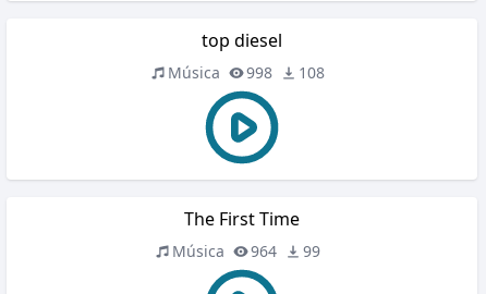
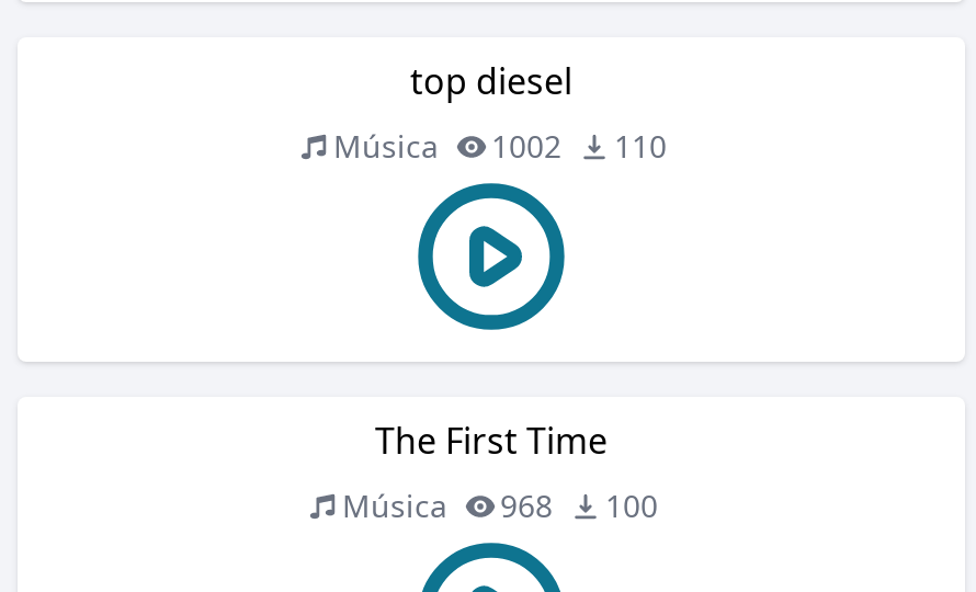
- 998
+ 1002

- 108
+ 110

- 964
+ 968

- 99
+ 100
